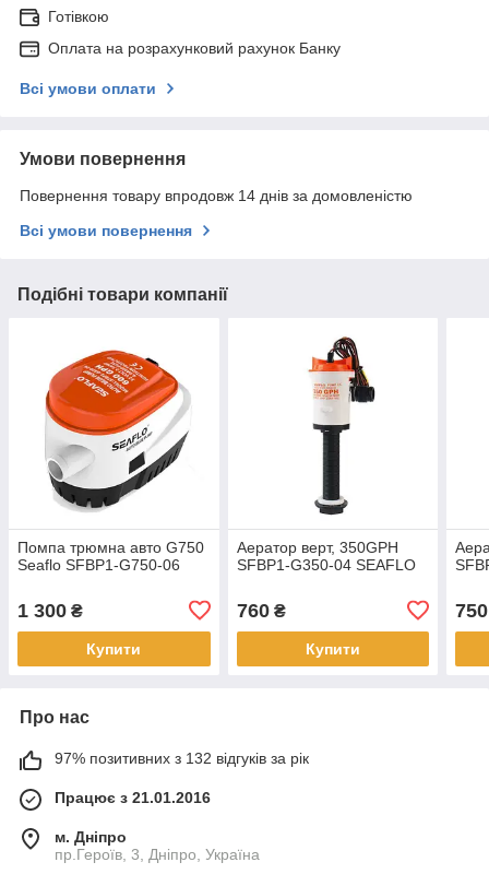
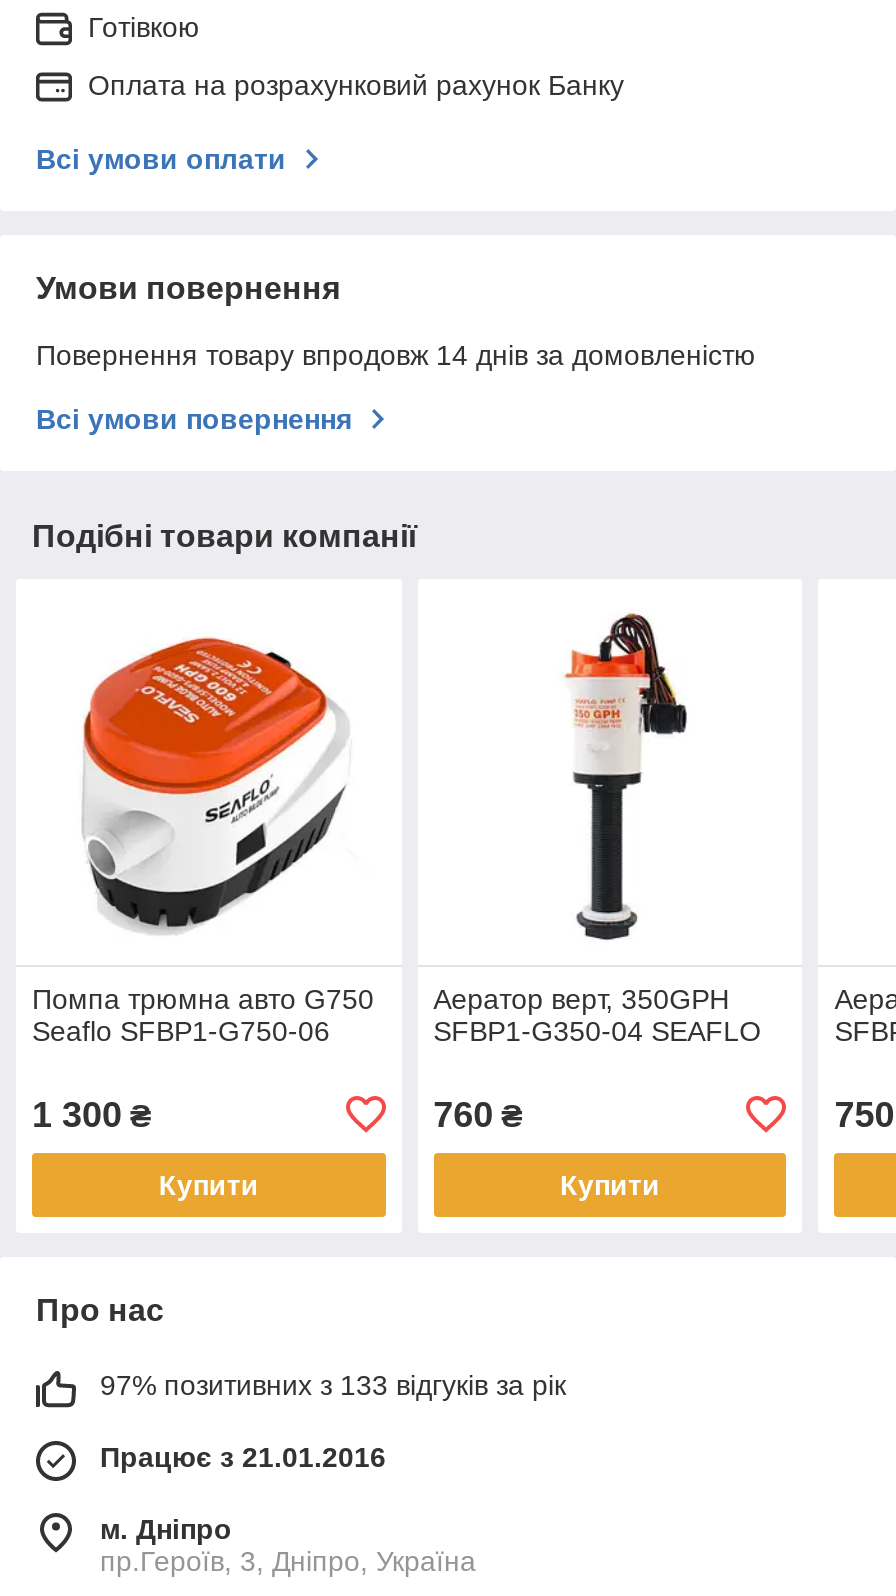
- 97% позитивних з 132 відгуків за рік
+ 97% позитивних з 133 відгуків за рік
